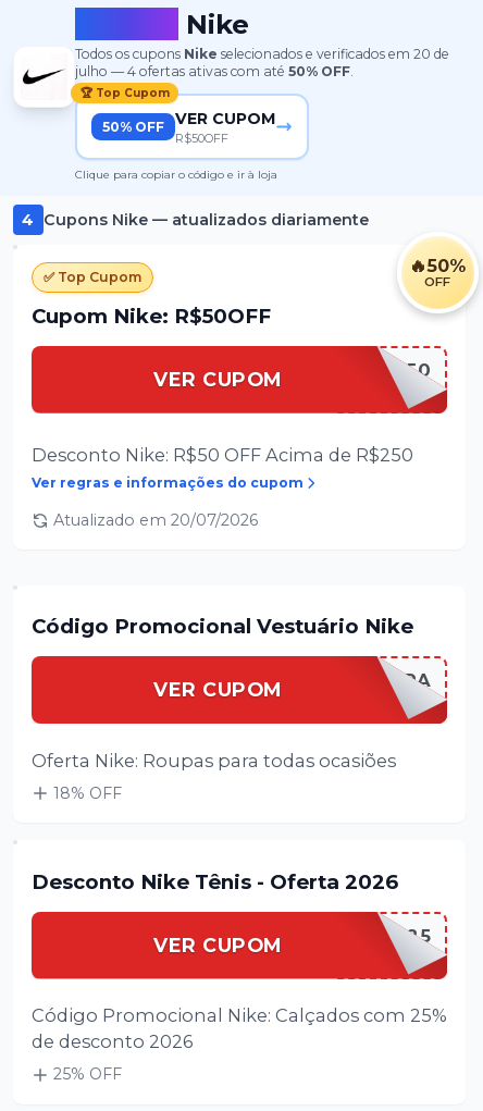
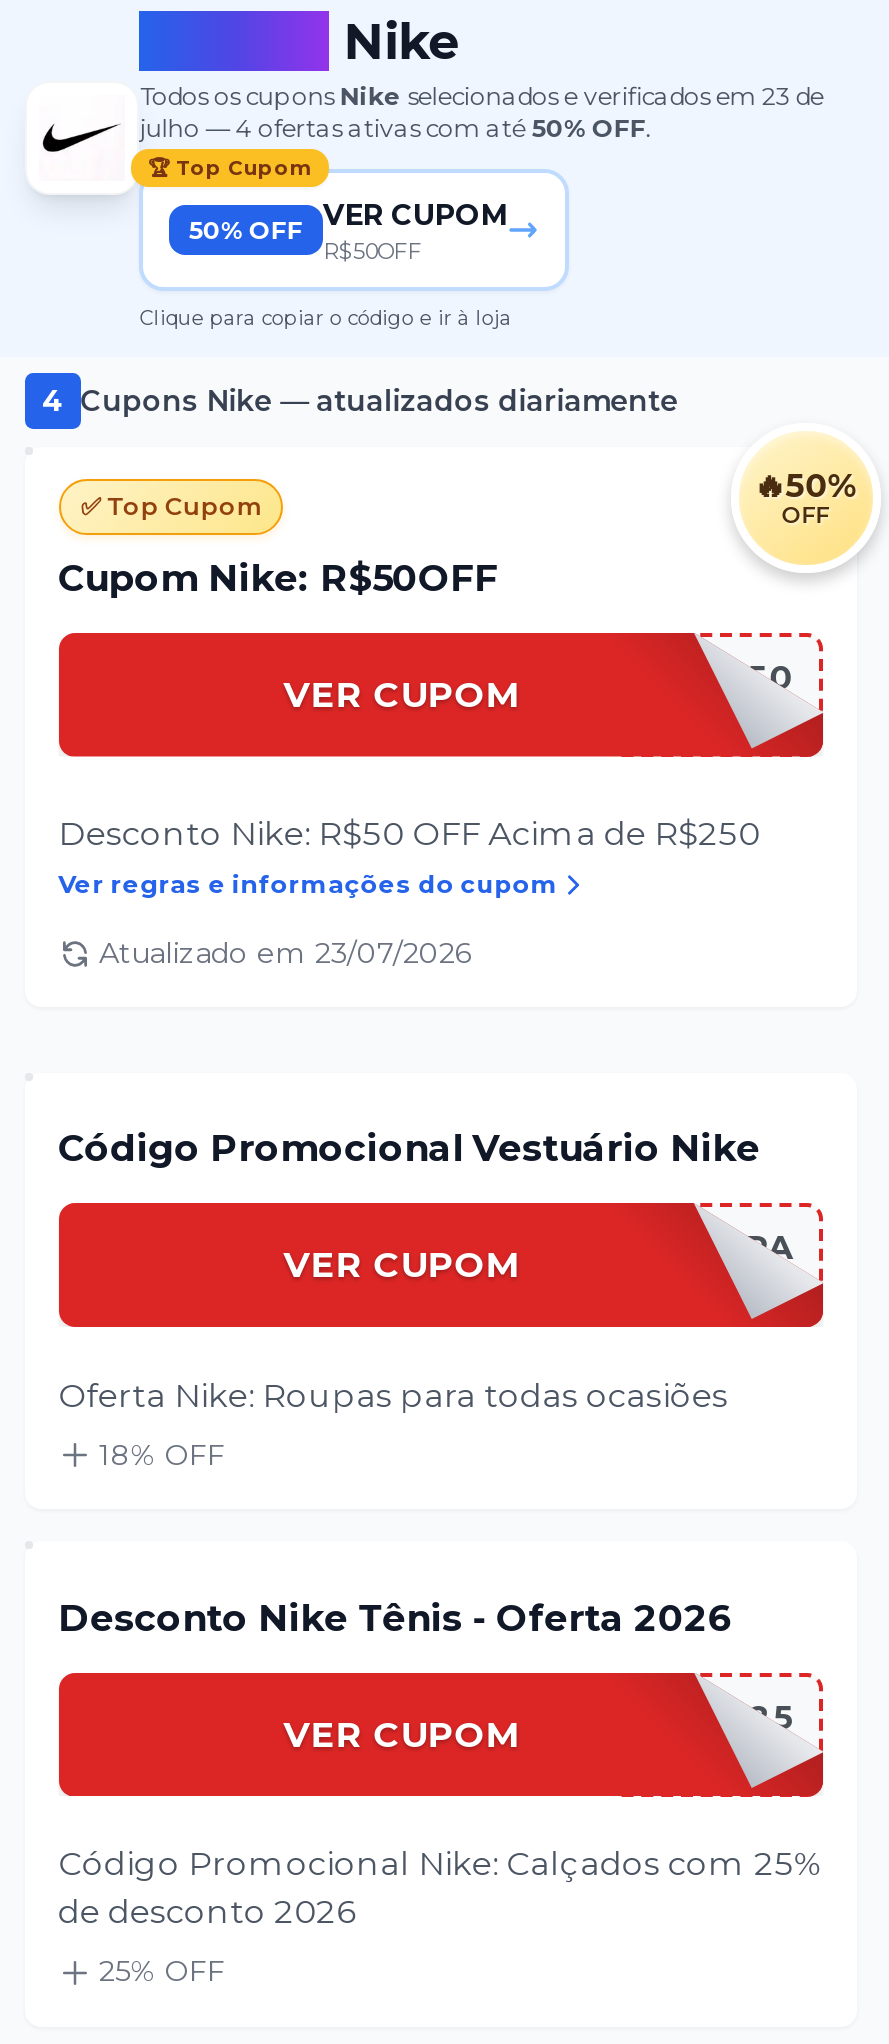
- Todos os cupons Nike selecionados e verificados em 20 de
+ Todos os cupons Nike selecionados e verificados em 23 de

- Atualizado em 20/07/2026
+ Atualizado em 23/07/2026
